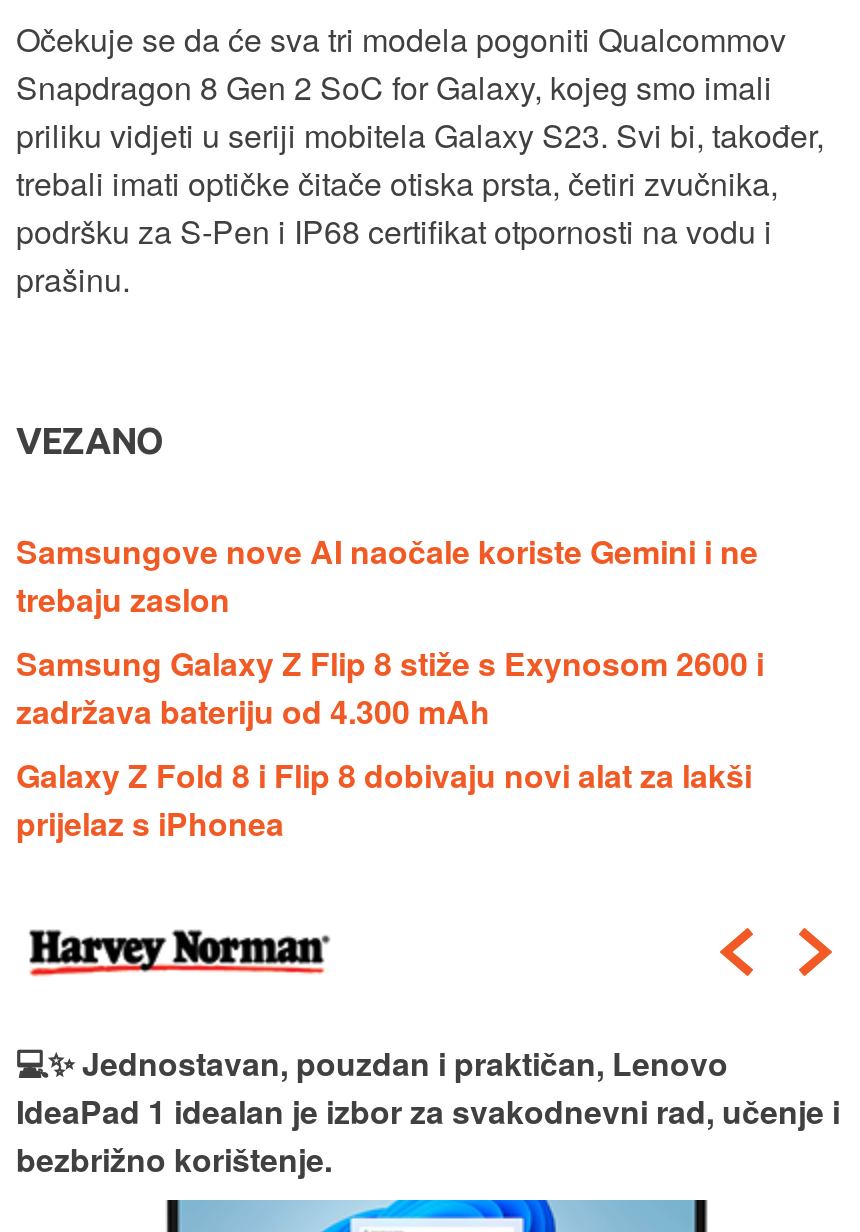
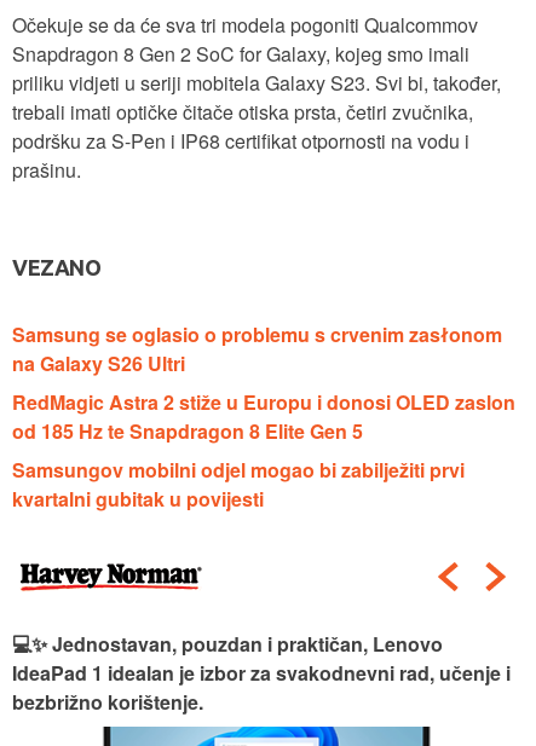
- Samsungove nove AI naočale koriste Gemini i ne
- trebaju zaslon
- Samsung Galaxy Z Flip 8 stiže s Exynosom 2600 i
- zadržava bateriju od 4.300 mAh
- Galaxy Z Fold 8 i Flip 8 dobivaju novi alat za lakši
- prijelaz s iPhonea
+ Samsung se oglasio o problemu s crvenim zasłonom
+ na Galaxy S26 Ultri
+ RedMagic Astra 2 stiže u Europu i donosi OLED zaslon
+ od 185 Hz te Snapdragon 8 Elite Gen 5
+ Samsungov mobilni odjel mogao bi zabilježiti prvi
+ kvartalni gubitak u povijesti
